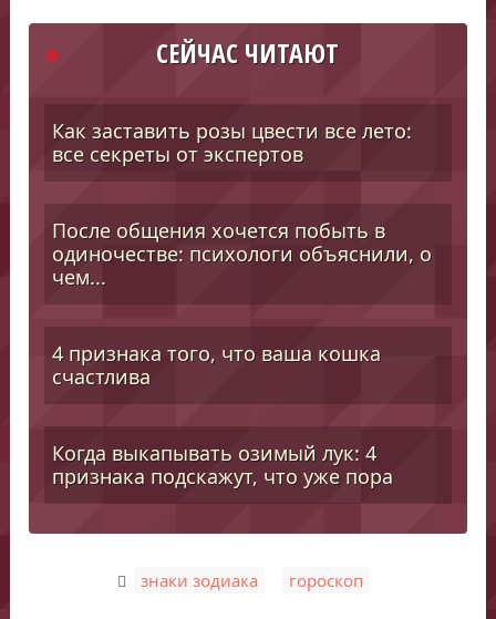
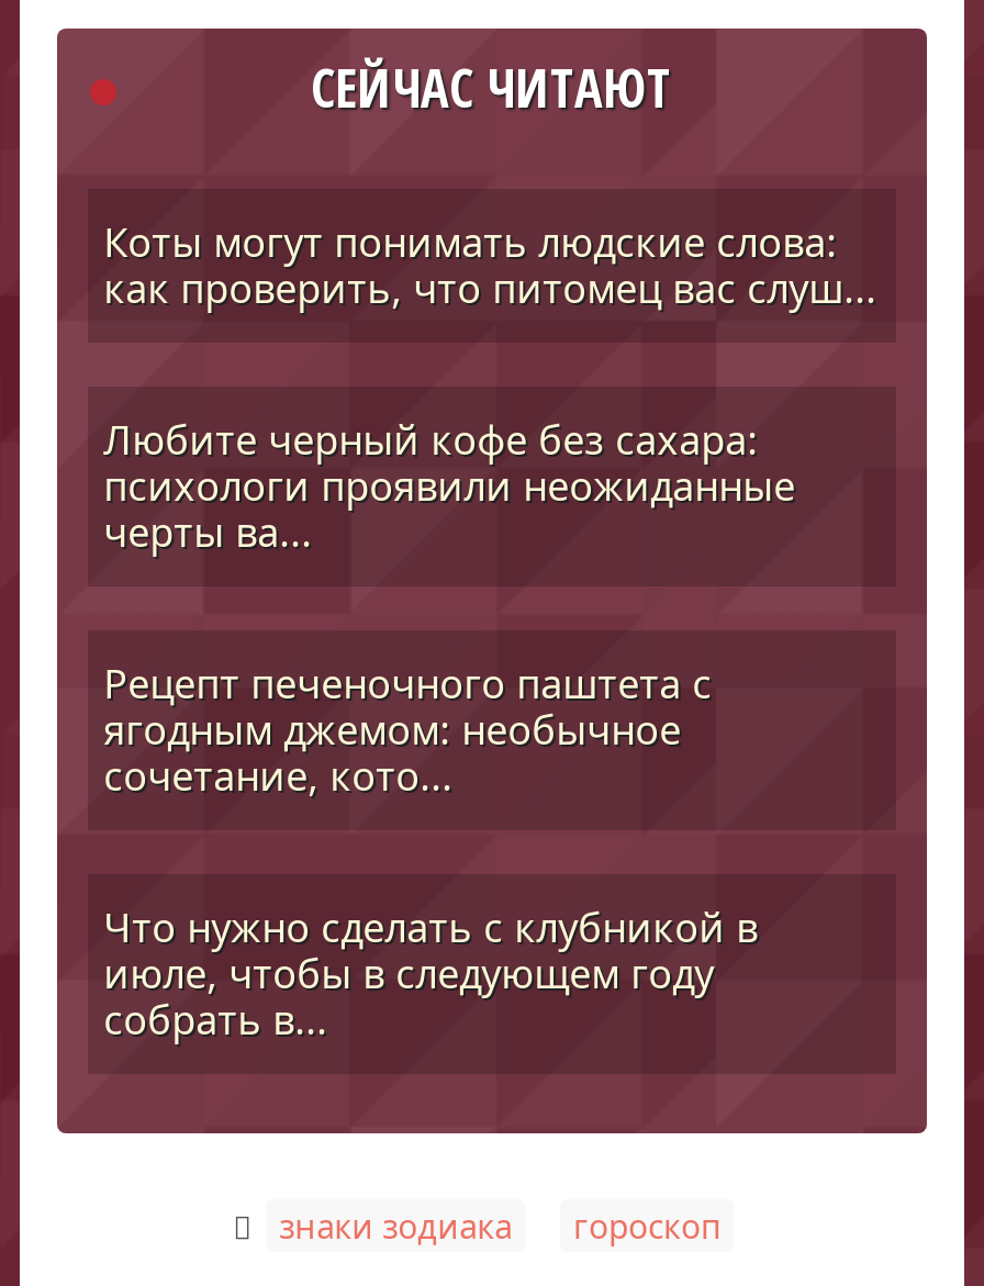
- Как заставить розы цвести все лето:
- все секреты от экспертов
+ Коты могут понимать людские слова:
+ как проверить, что питомец вас слуш...

- После общения хочется побыть в
- одиночестве: психологи объяснили, о
- чем...
+ Любите черный кофе без сахара:
+ психологи проявили неожиданные
+ черты ва...

- 4 признака того, что ваша кошка
- счастлива
+ Рецепт печеночного паштета с
+ ягодным джемом: необычное
+ сочетание, кото...

- Когда выкапывать озимый лук: 4
- признака подскажут, что уже пора
+ Что нужно сделать с клубникой в
+ июле, чтобы в следующем году
+ собрать в...
